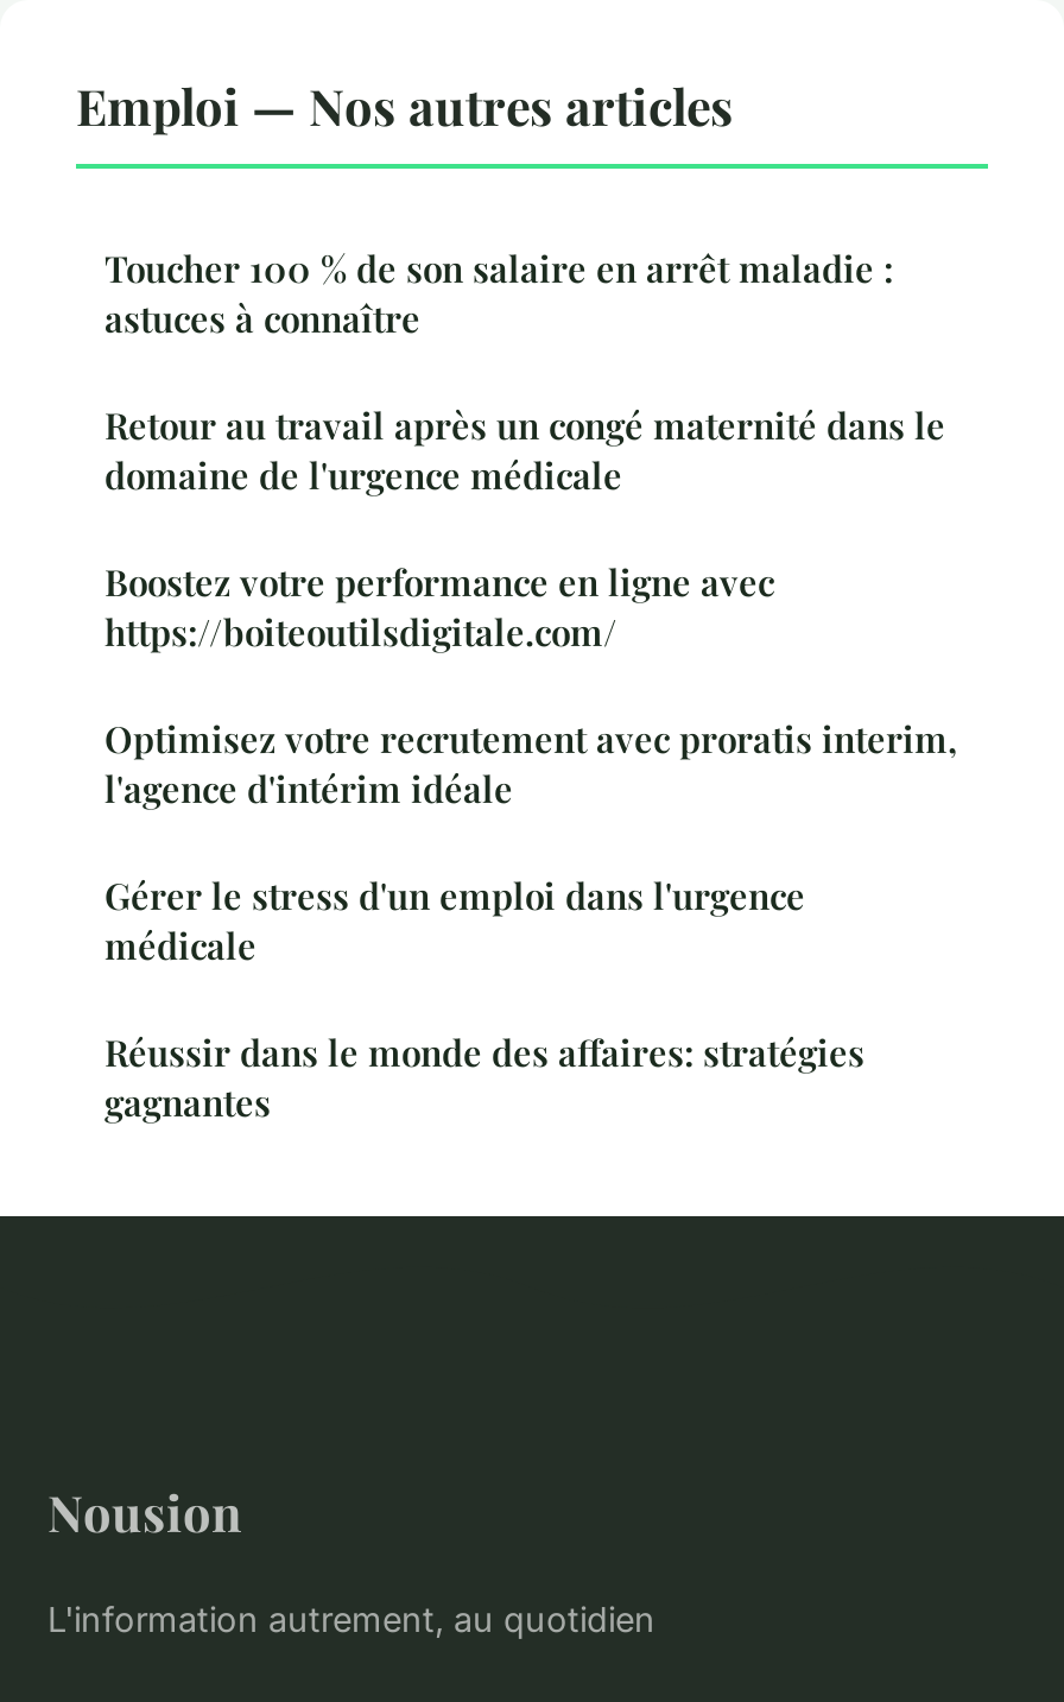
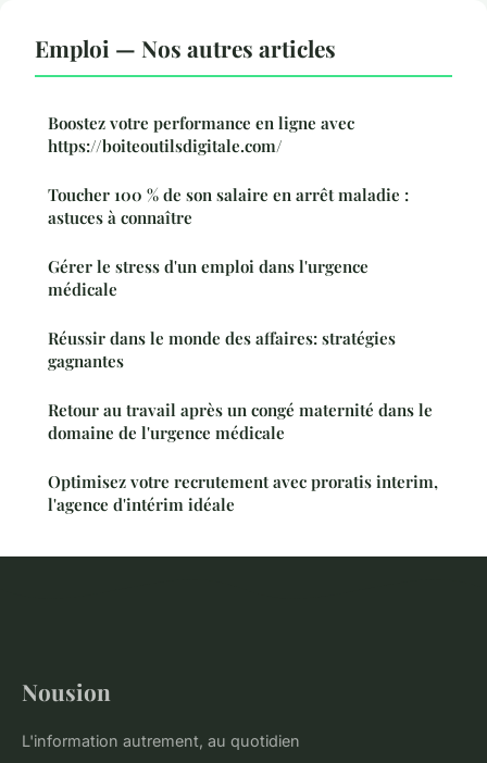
moved down: Toucher 100 % de son salaire en arrêt maladie : | astuces à connaître

moved down: Retour au travail après un congé maternité dans le | domaine de l'urgence médicale

moved up: Boostez votre performance en ligne avec | https://boiteoutilsdigitale.com/

moved down: Optimisez votre recrutement avec proratis interim, | l'agence d'intérim idéale

moved up: Gérer le stress d'un emploi dans l'urgence | médicale | Réussir dans le monde des affaires: stratégies | gagnantes
